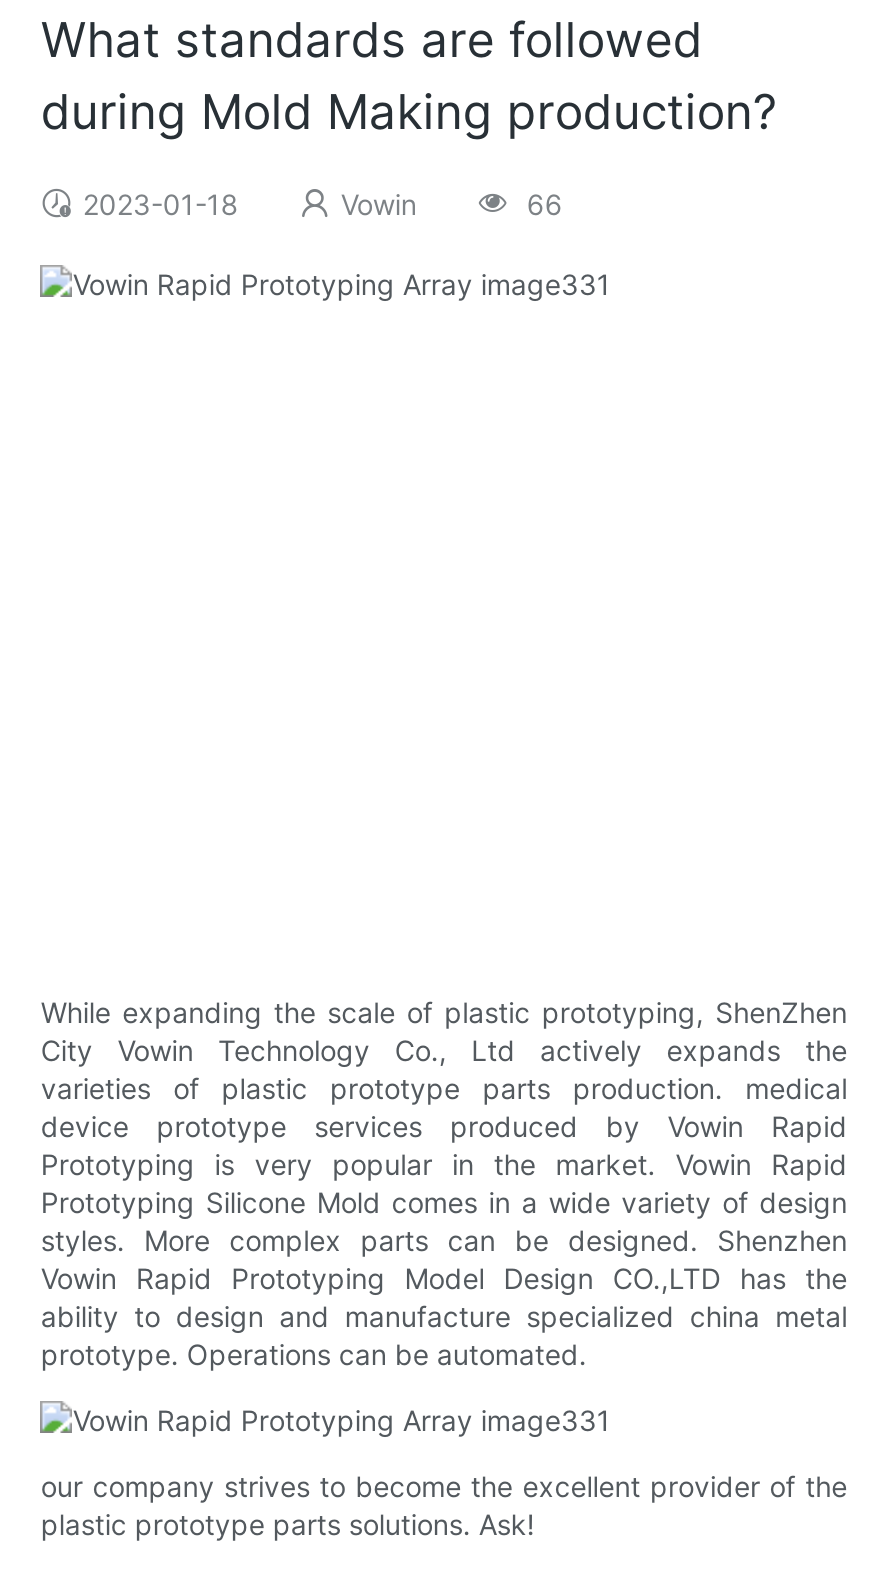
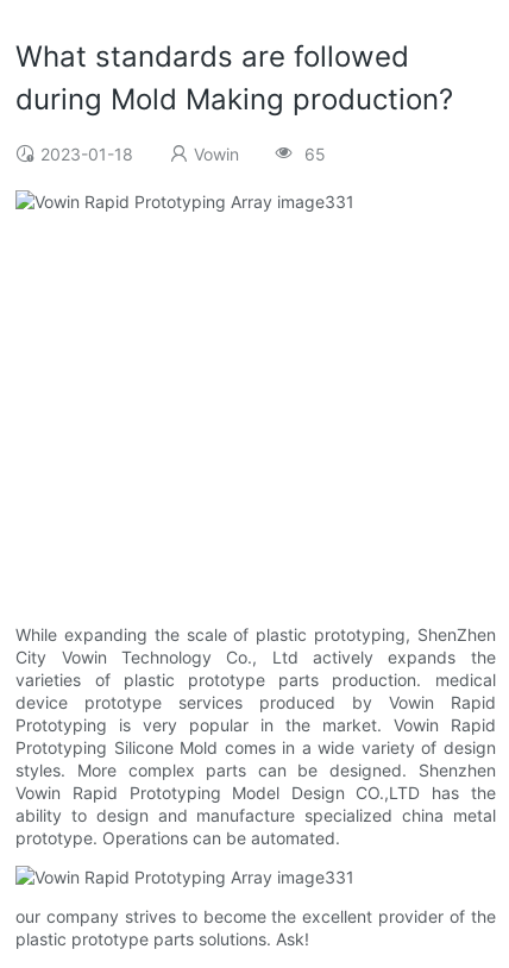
- 66
+ 65
